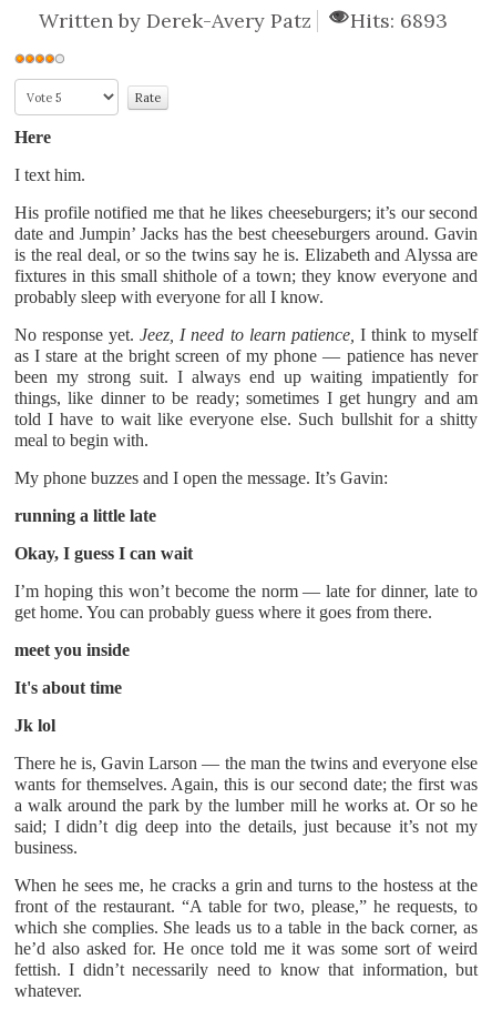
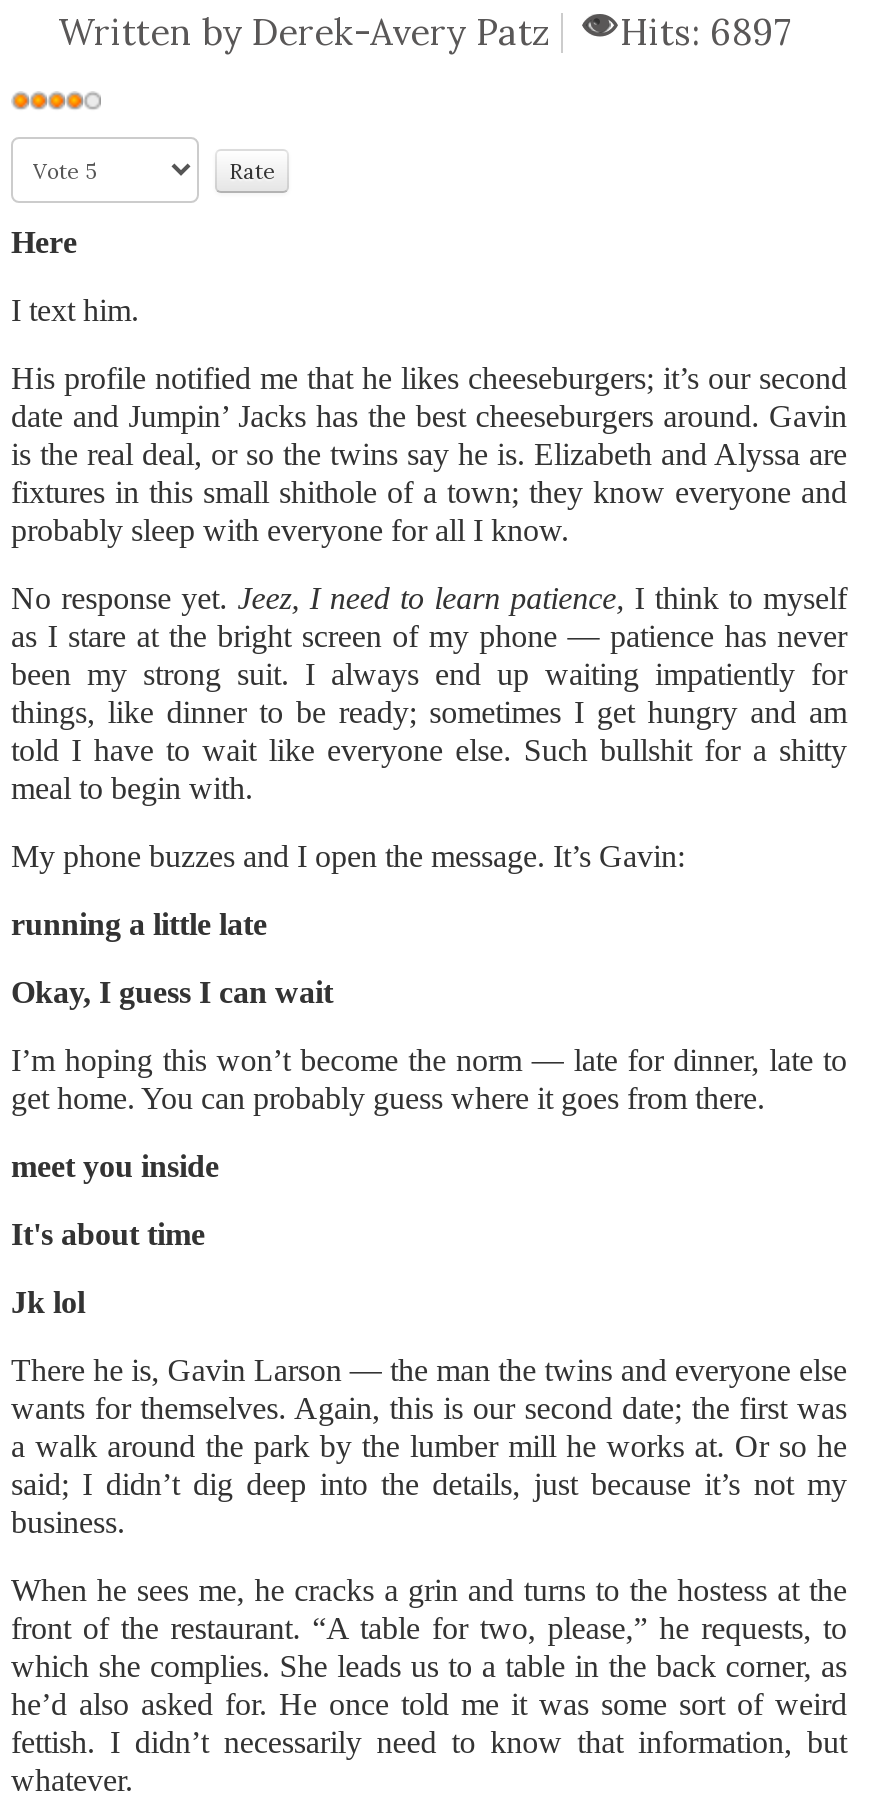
- Written by Derek-Avery Patz Hits: 6893
+ Written by Derek-Avery Patz Hits: 6897
